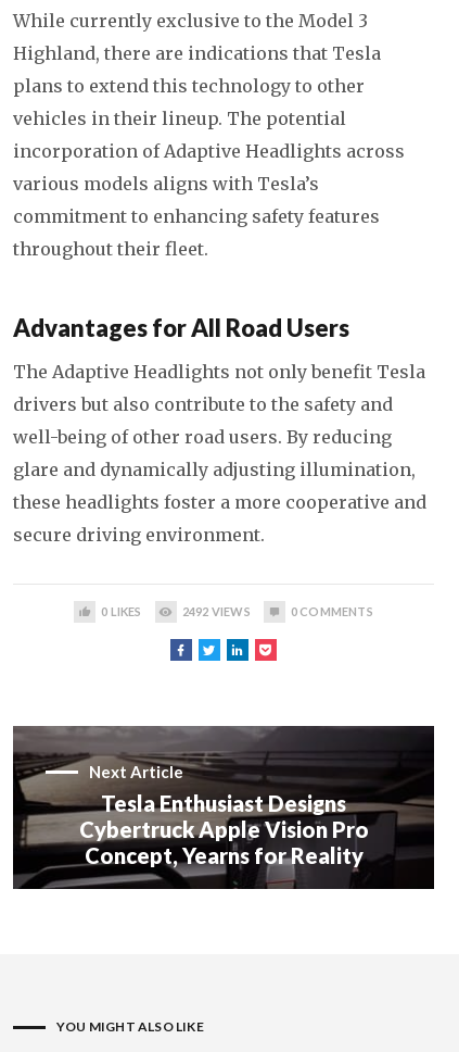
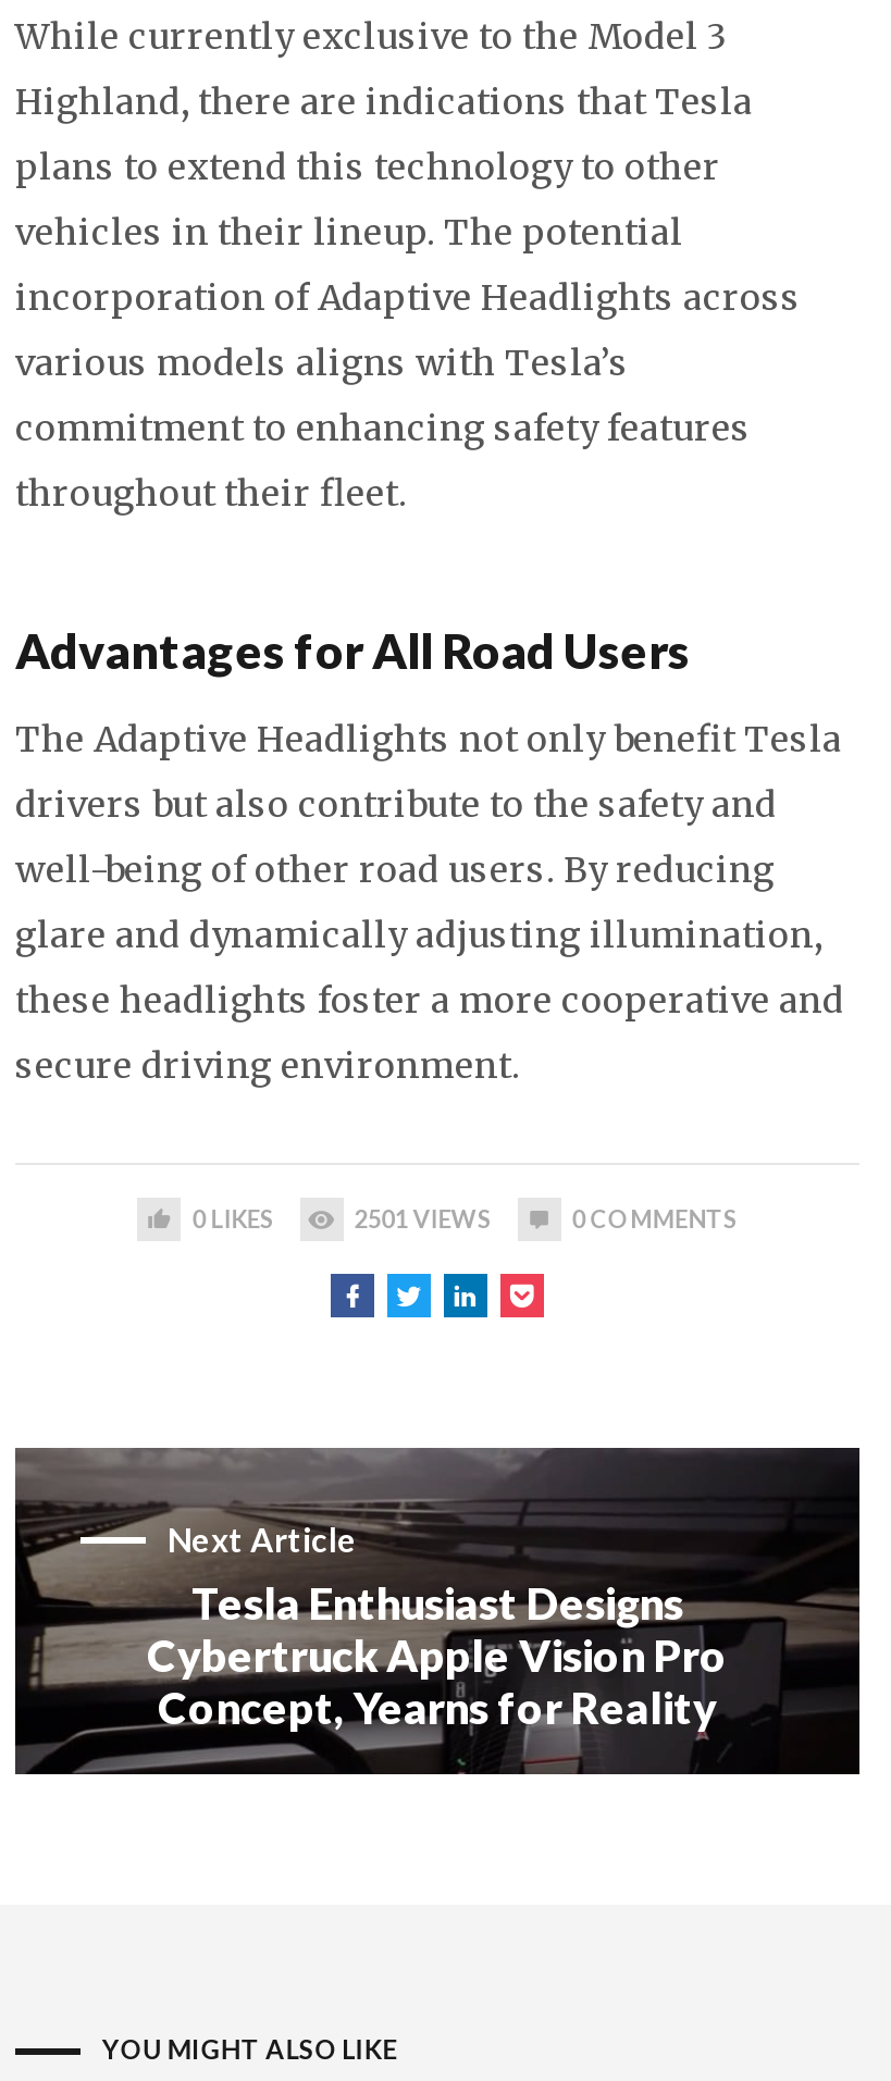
- 2492 VIEWS
+ 2501 VIEWS
